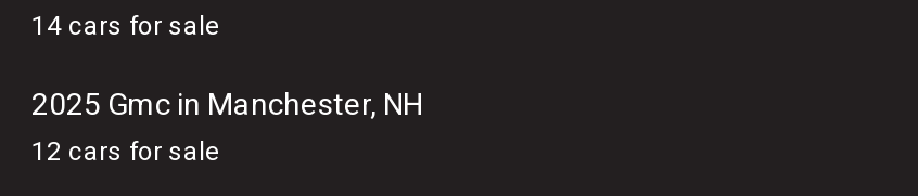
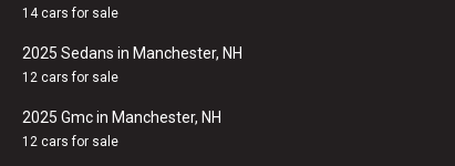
+ 2025 Sedans in Manchester, NH
+ 12 cars for sale
